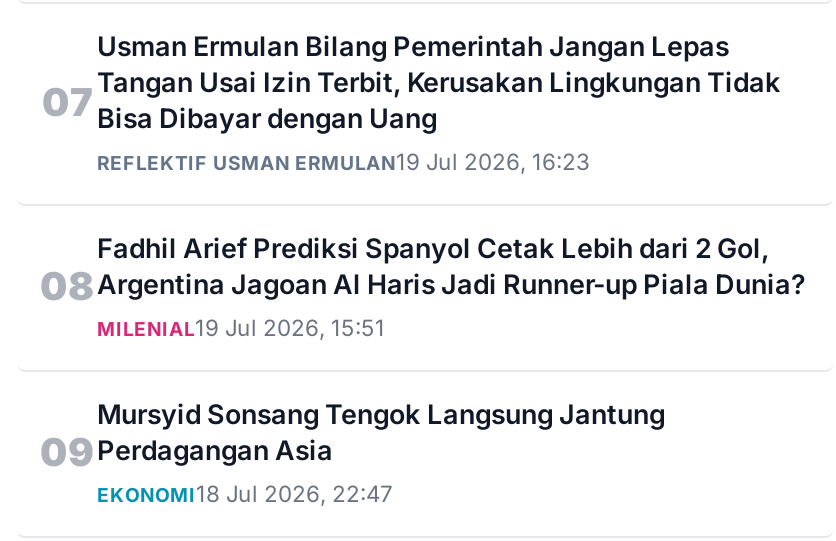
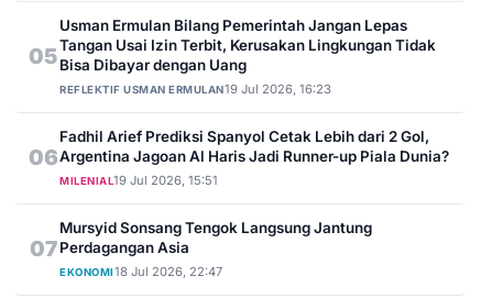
- 07 Tangan Usai Izin Terbit, Kerusakan Lingkungan Tidak Bisa Dibayar dengan Uang
+ 05 Tangan Usai Izin Terbit, Kerusakan Lingkungan Tidak Bisa Dibayar dengan Uang

- 08 Argentina Jagoan Al Haris Jadi Runner-up Piala Dunia?
+ 06 Argentina Jagoan Al Haris Jadi Runner-up Piala Dunia?

- 09 Perdagangan Asia
+ 07 Perdagangan Asia
